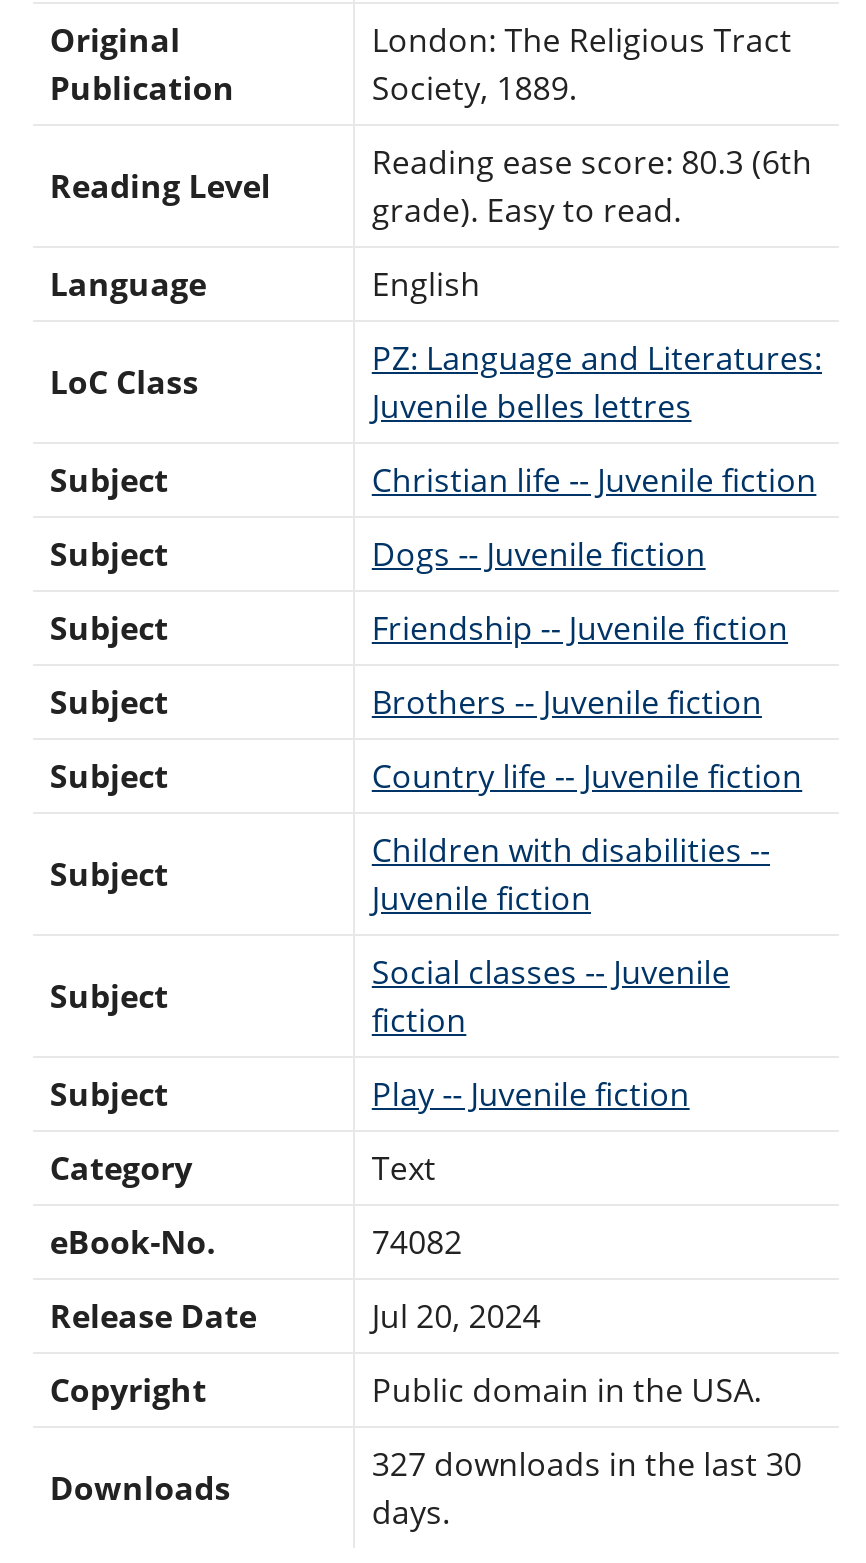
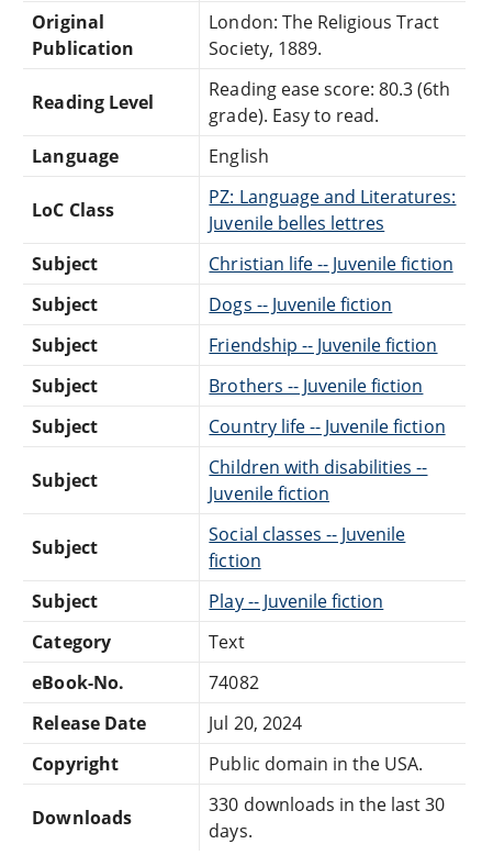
- 327 downloads in the last 30
+ 330 downloads in the last 30
